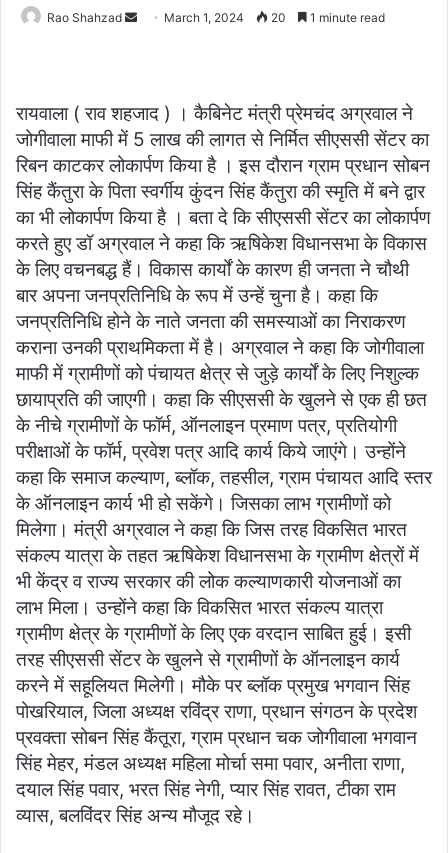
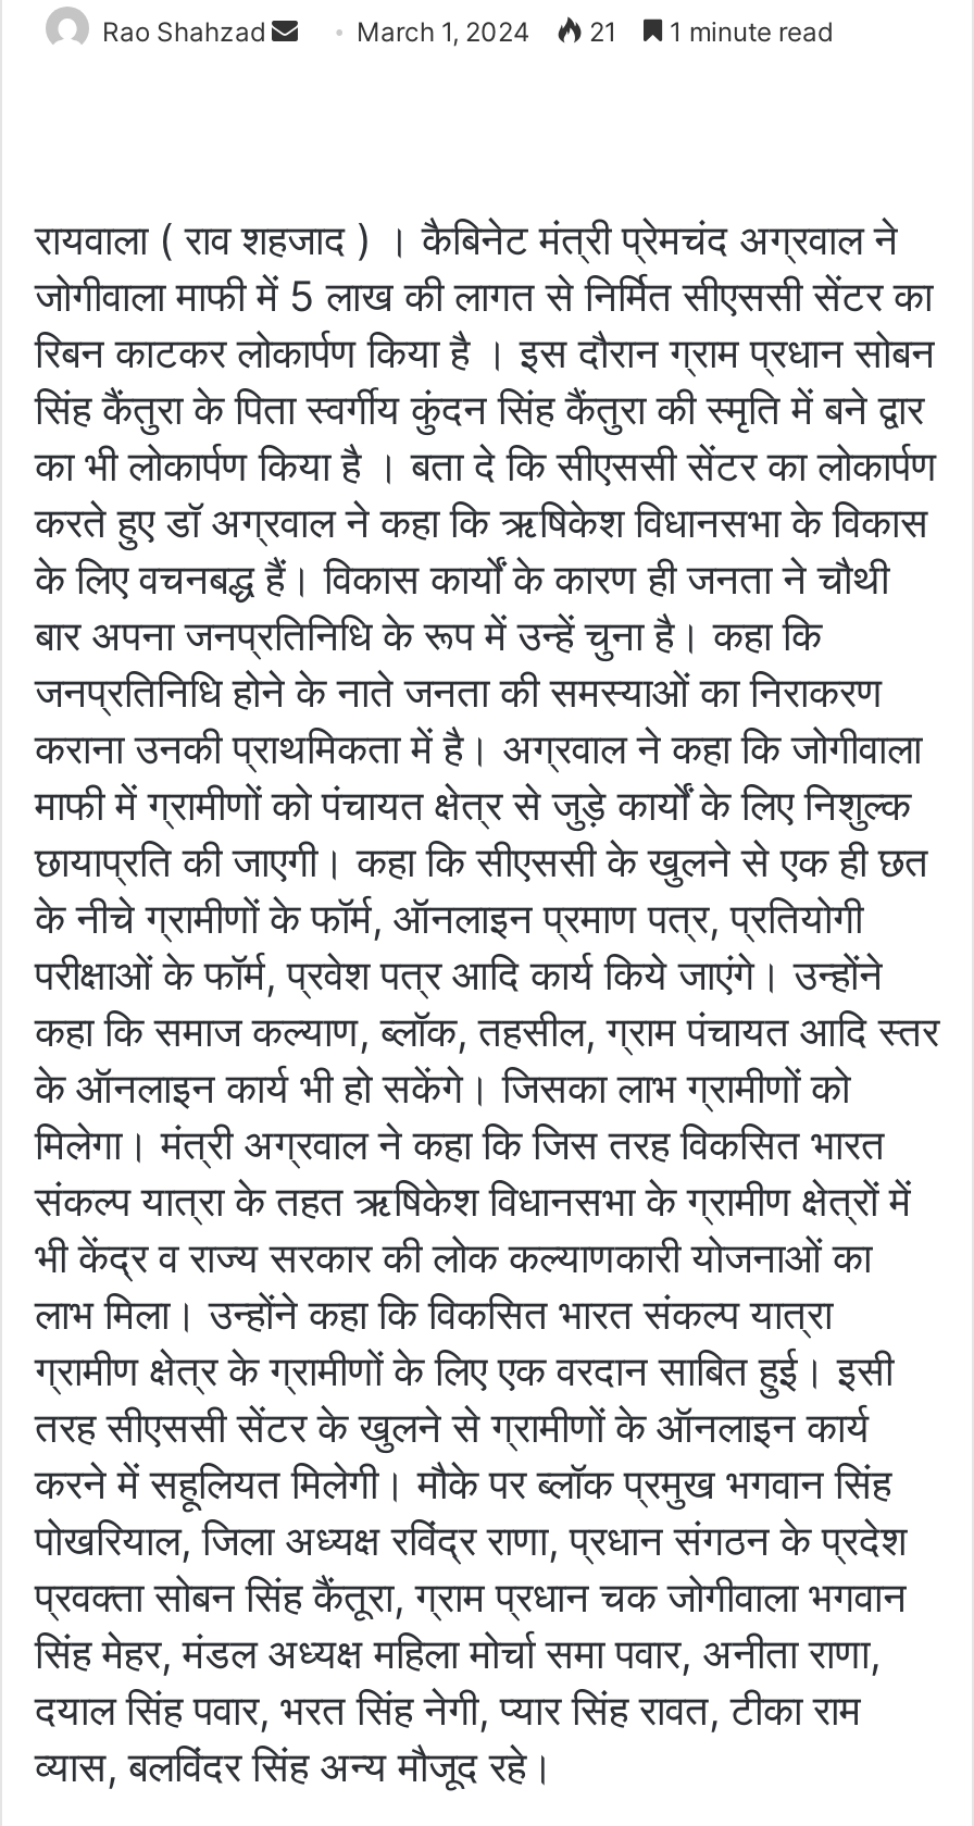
- 20
+ 21
